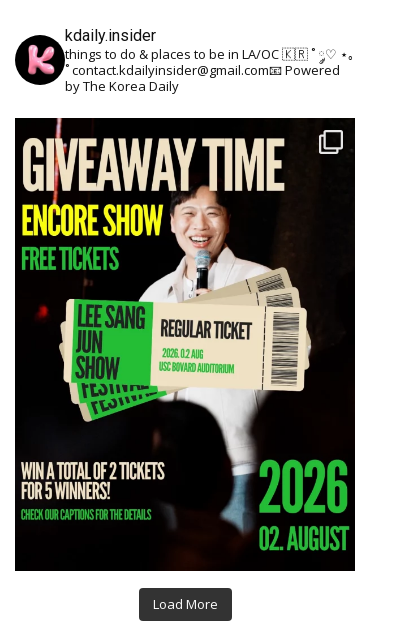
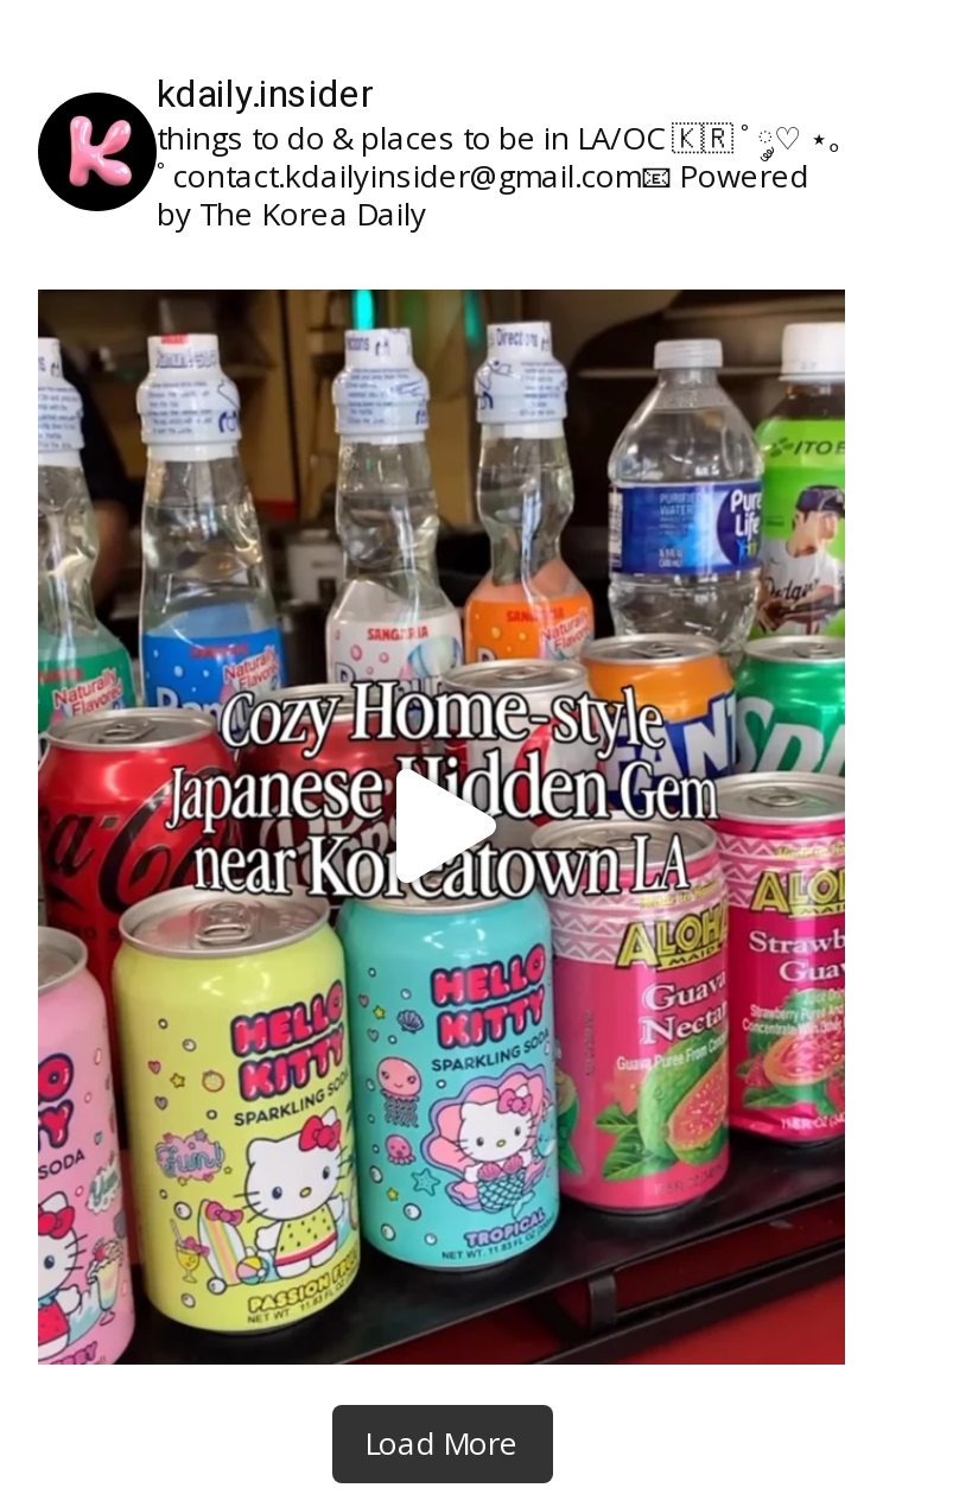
- [image]
+ [image]
